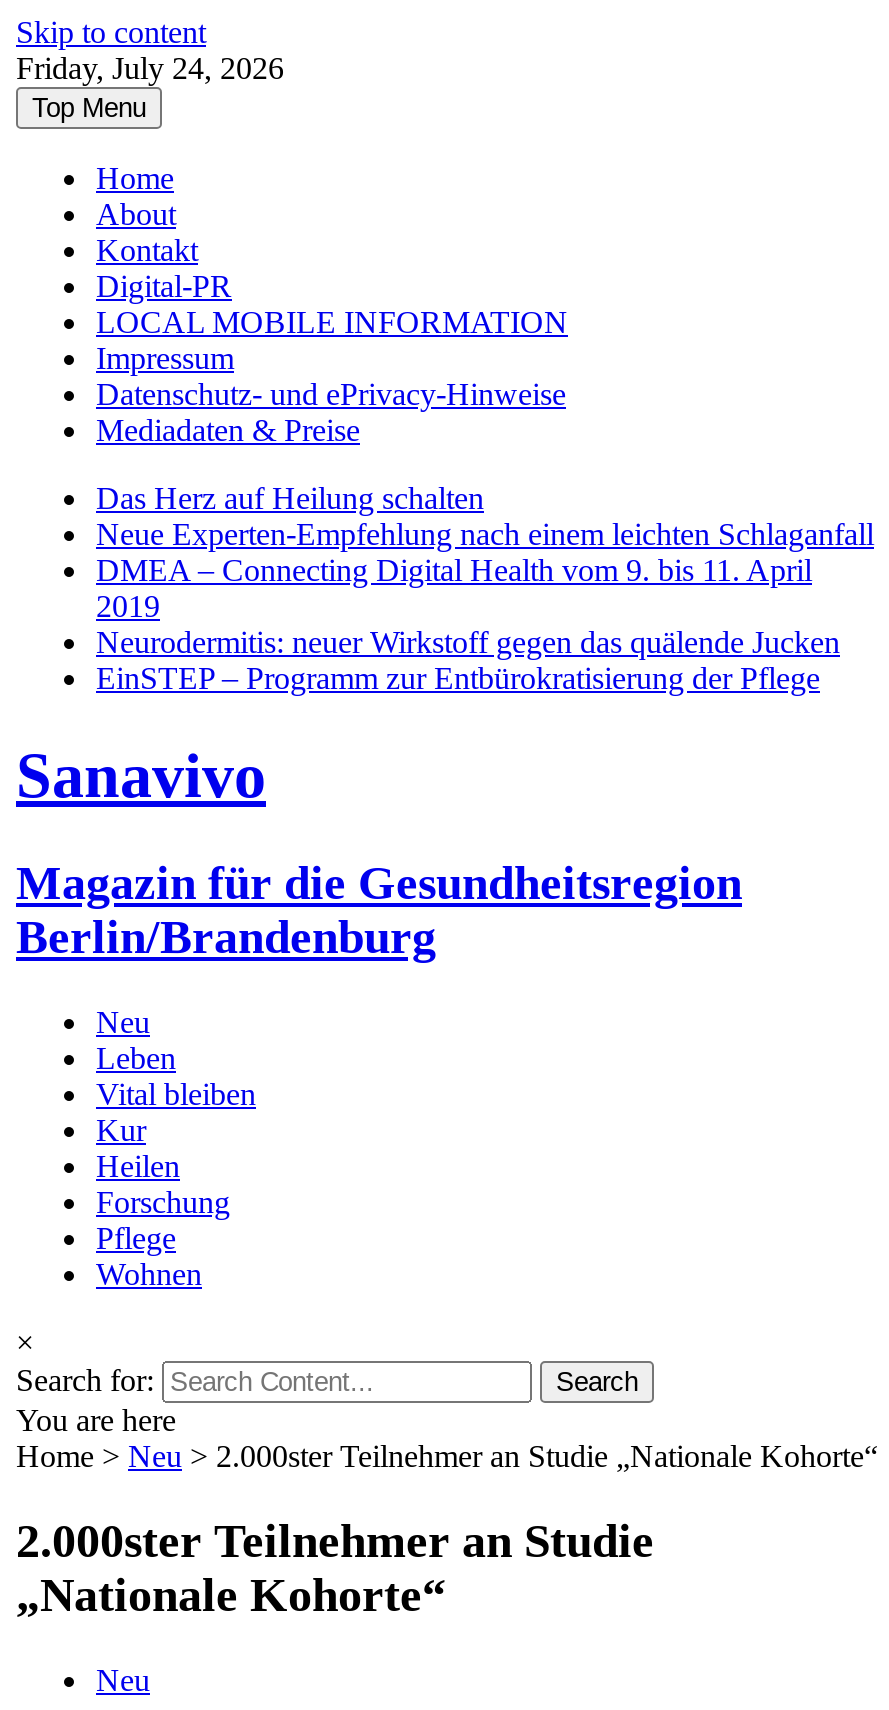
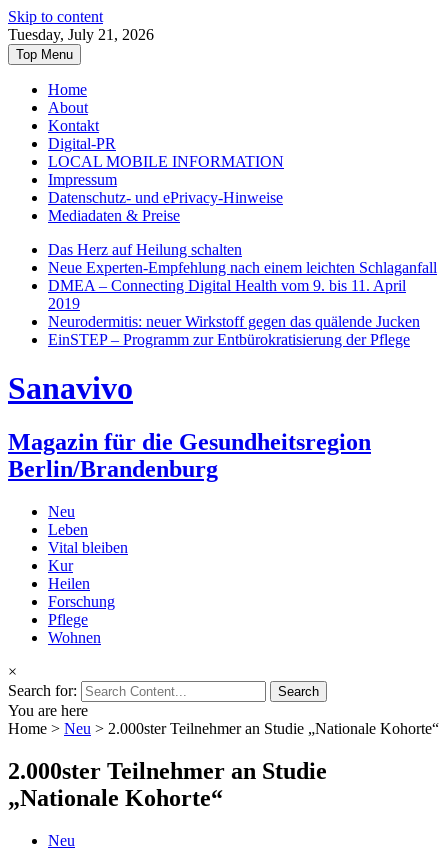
- Friday, July 24, 2026
+ Tuesday, July 21, 2026
